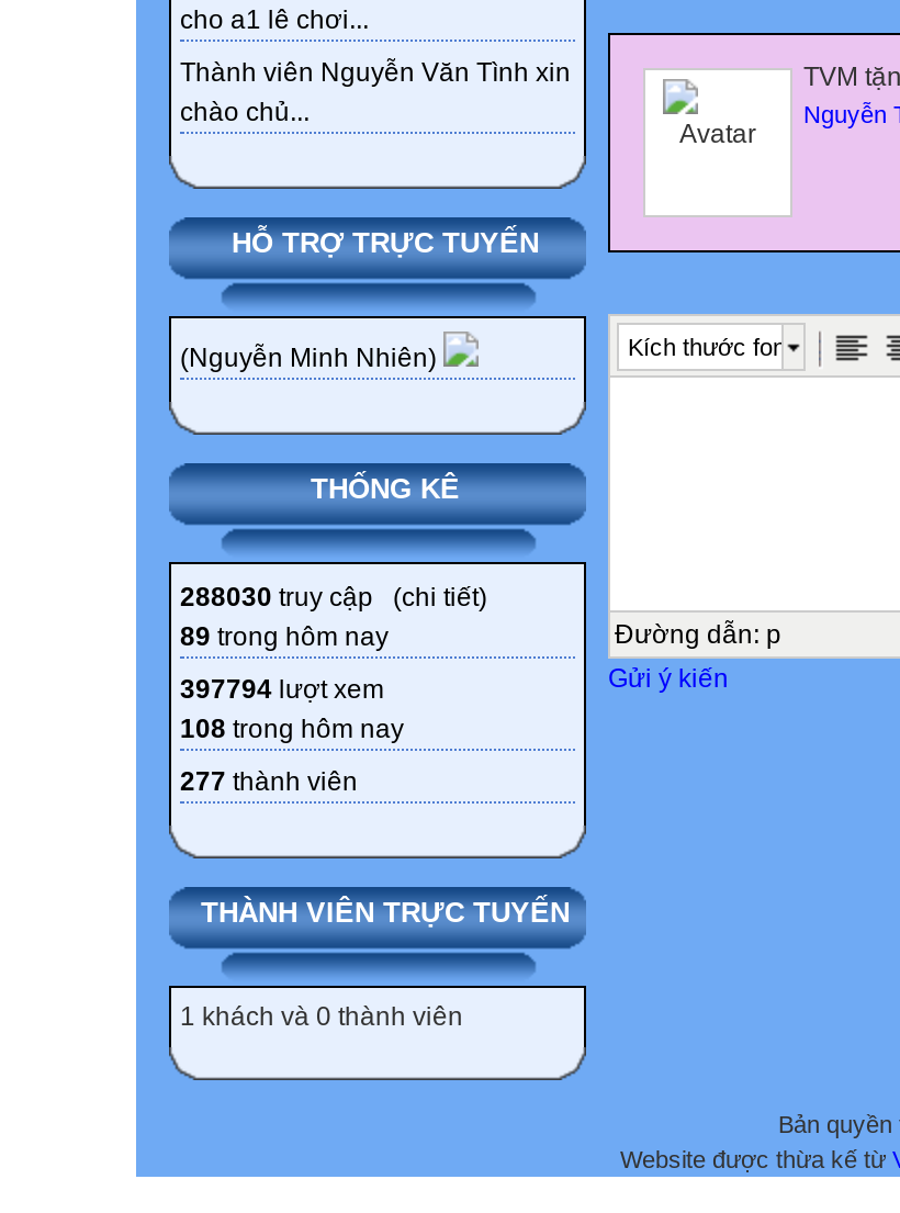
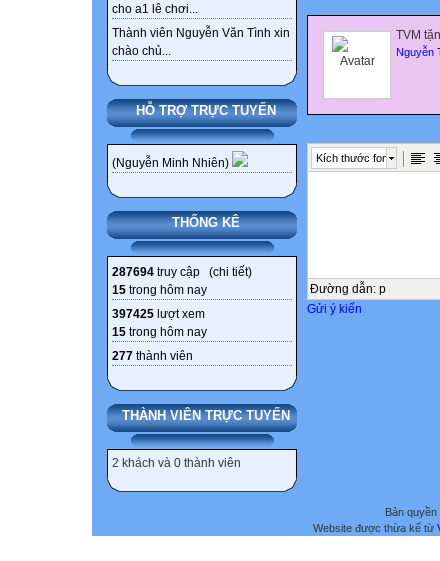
- 288030 truy cập (chi tiết)
+ 287694 truy cập (chi tiết)

- 89 trong hôm nay
+ 15 trong hôm nay

- 397794 lượt xem
+ 397425 lượt xem

- 108 trong hôm nay
+ 15 trong hôm nay

- 1 khách và 0 thành viên
+ 2 khách và 0 thành viên
